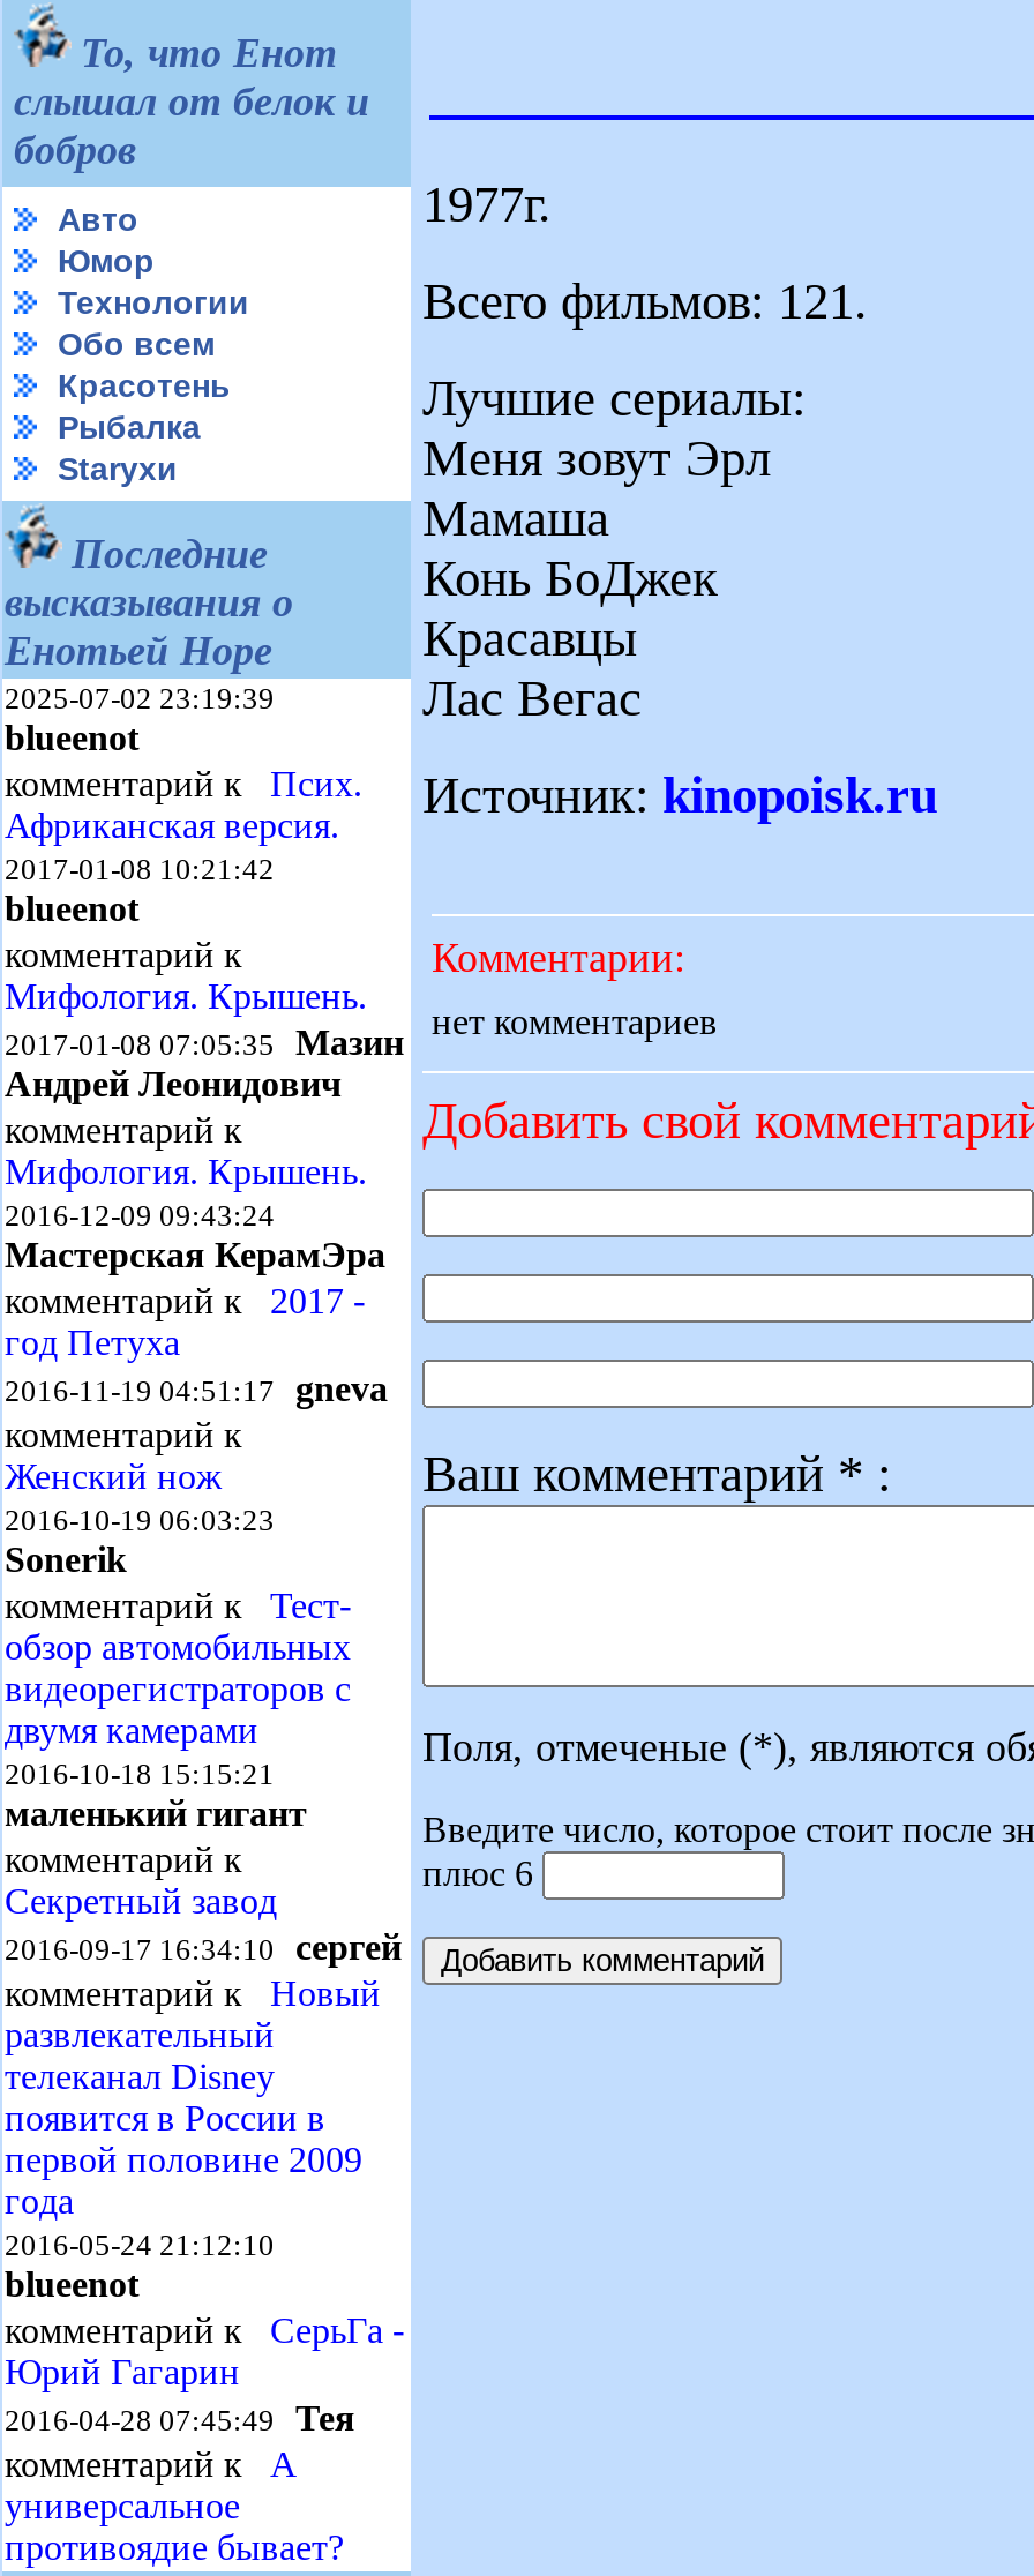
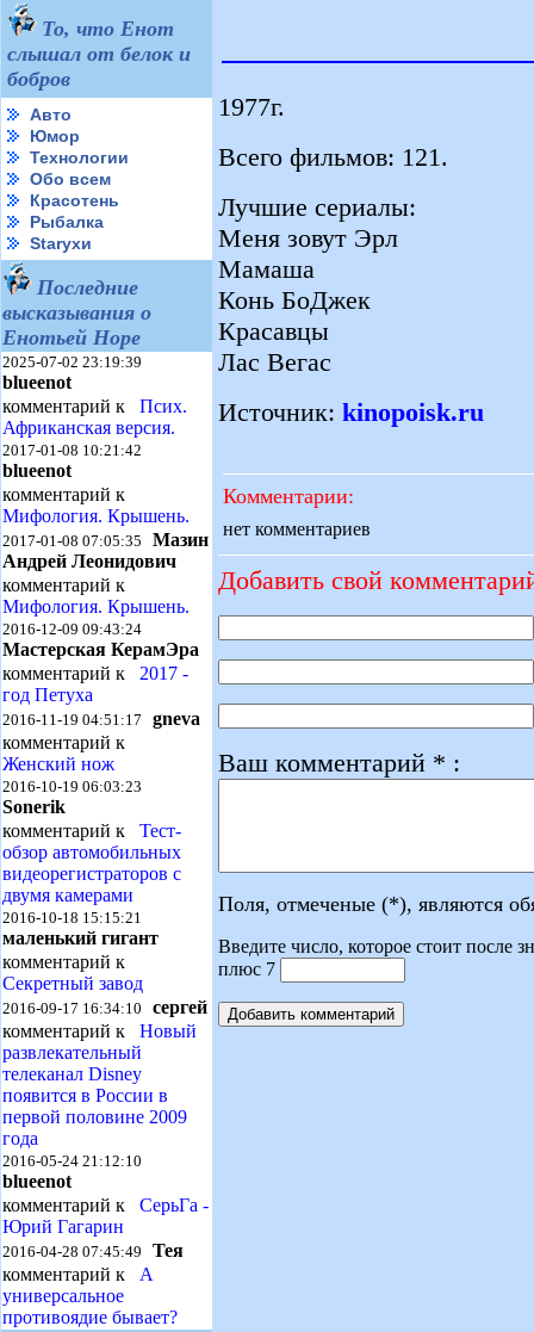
- плюс 6
+ плюс 7
